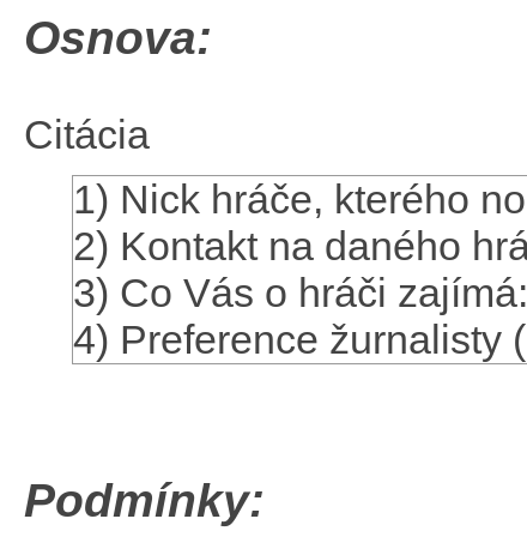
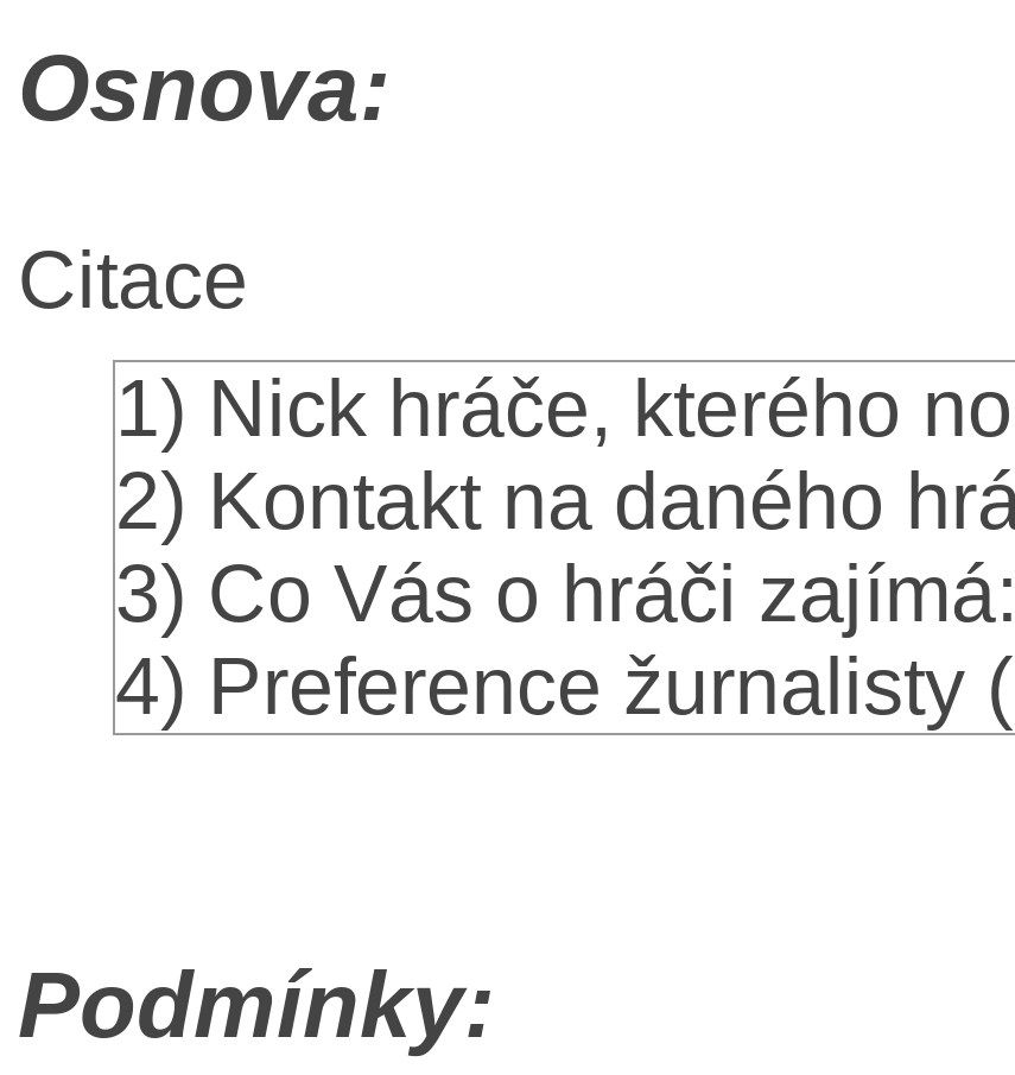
- Citácia
+ Citace
